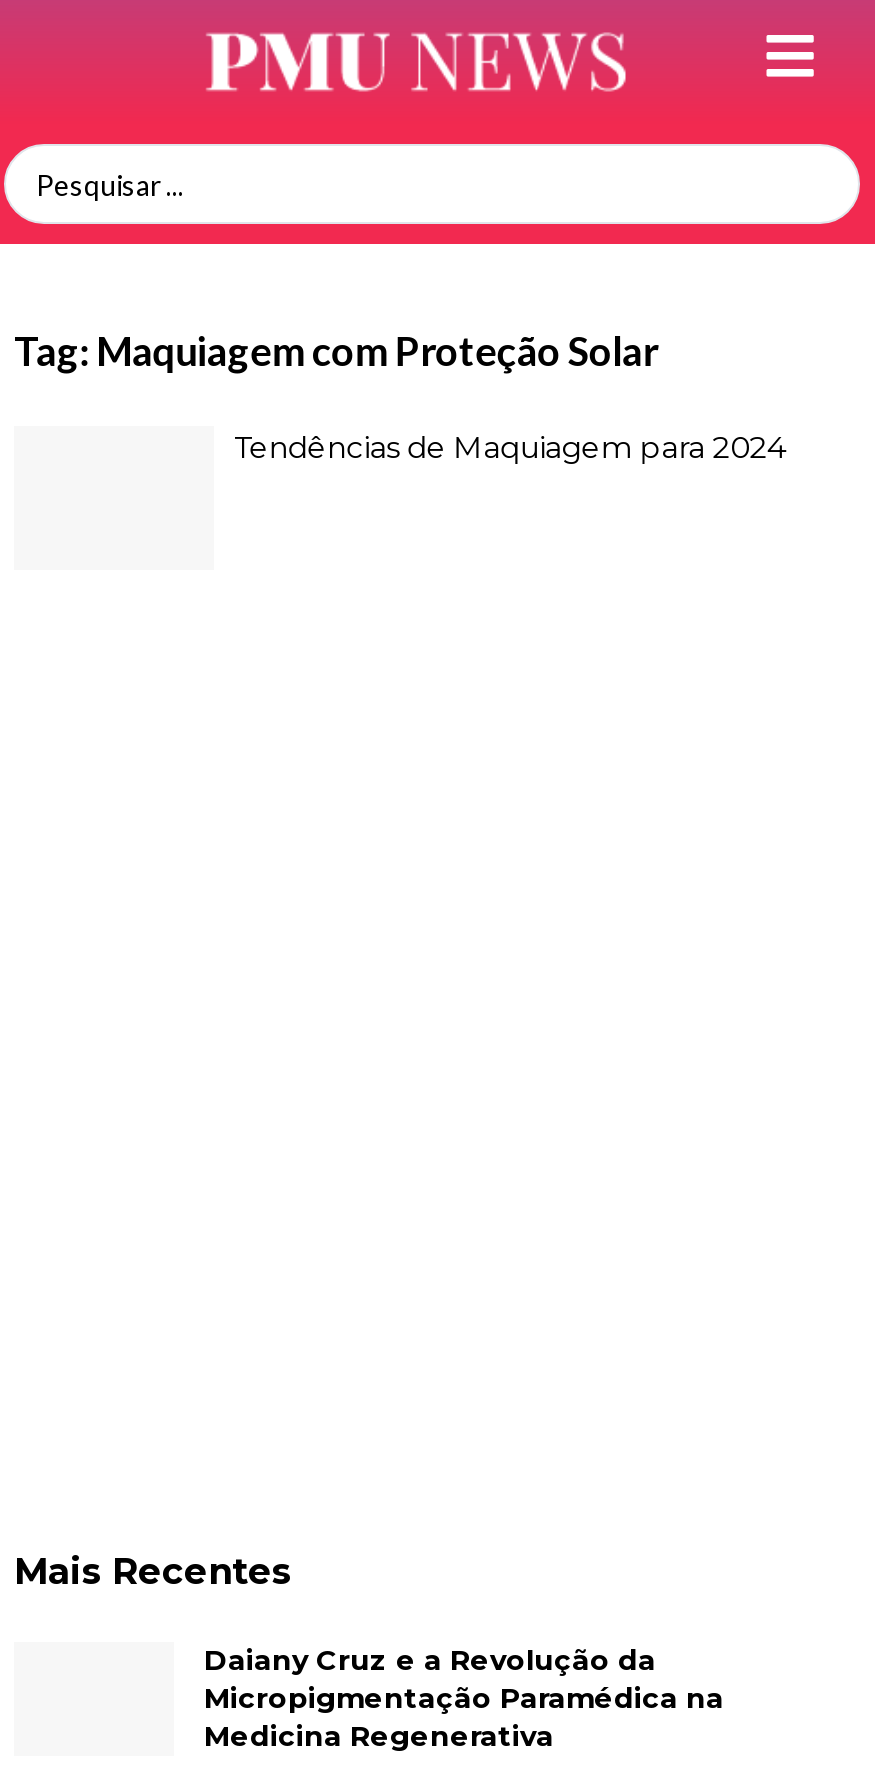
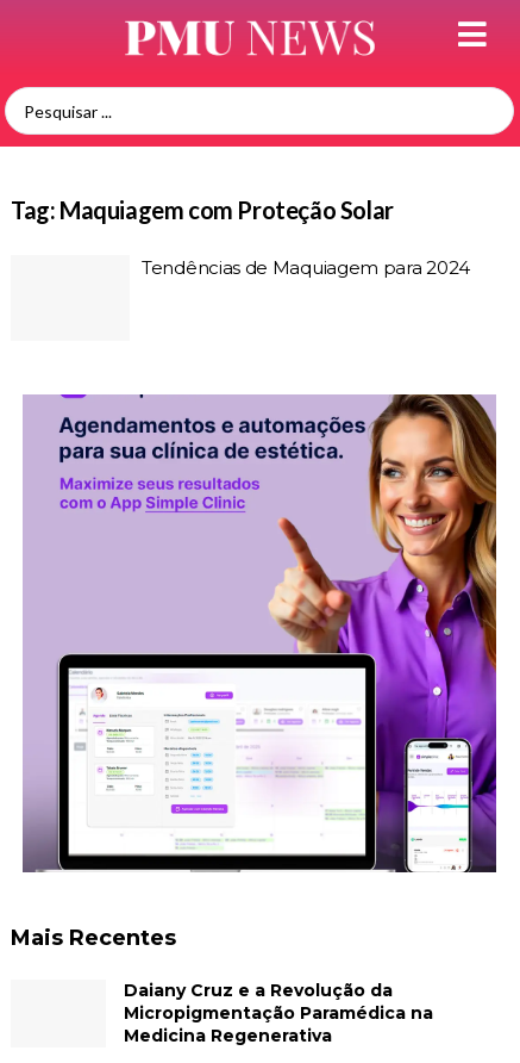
+ [image]
